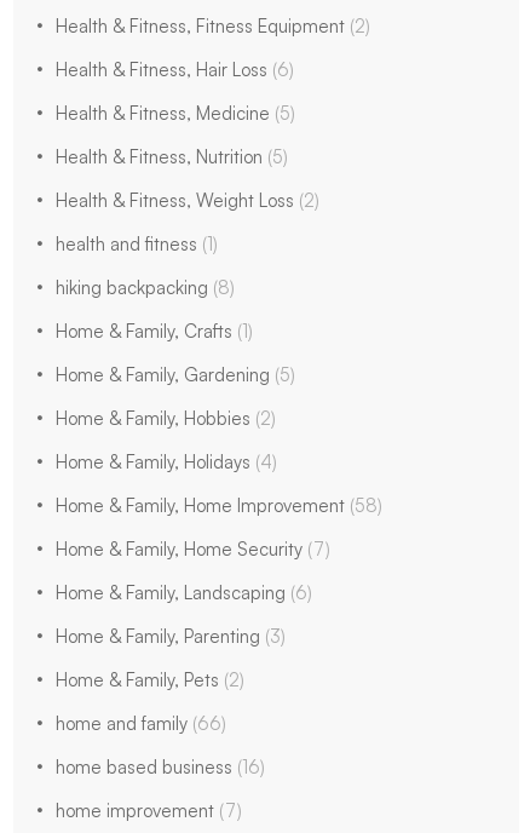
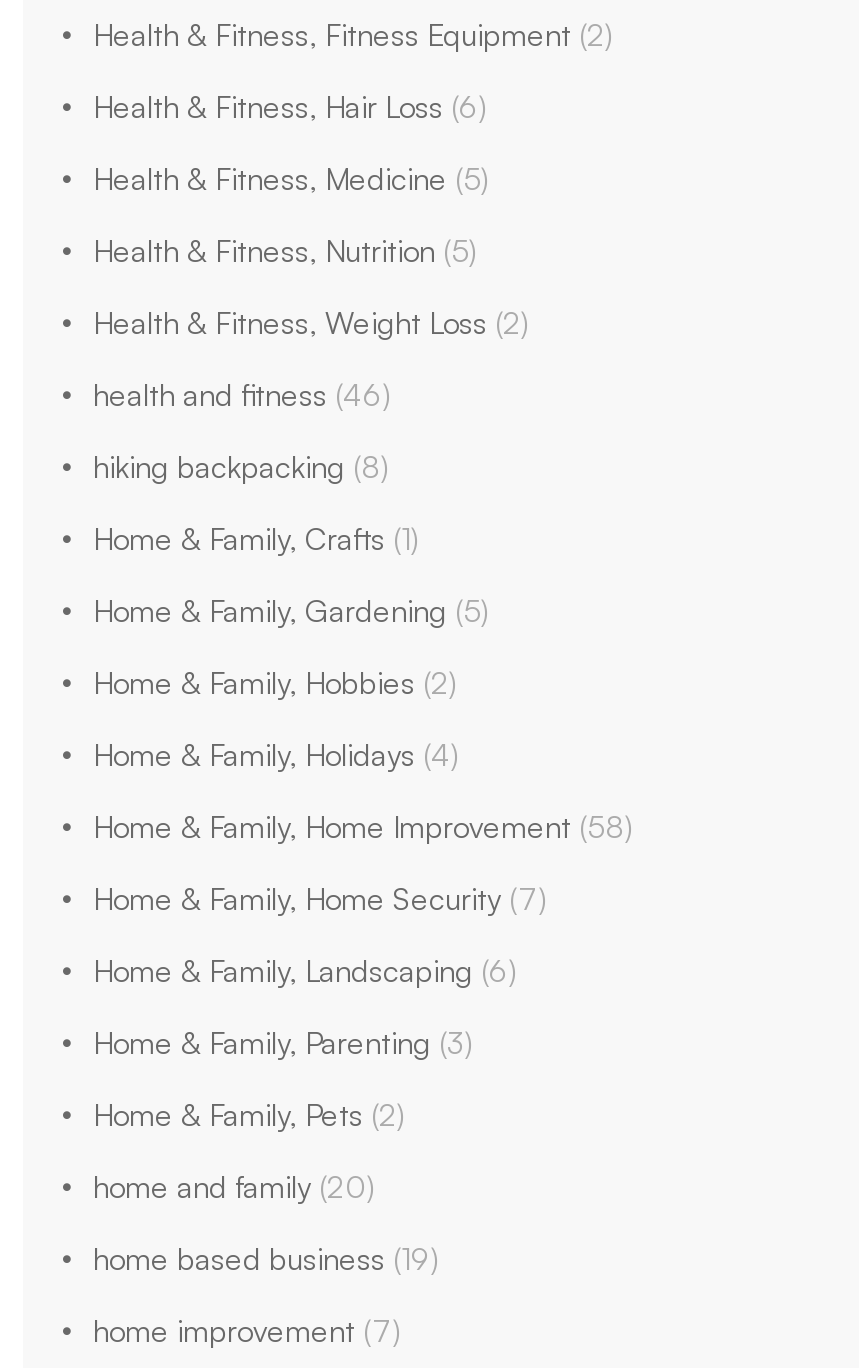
- health and fitness (1)
+ health and fitness (46)

- home and family (66)
+ home and family (20)

- home based business (16)
+ home based business (19)
